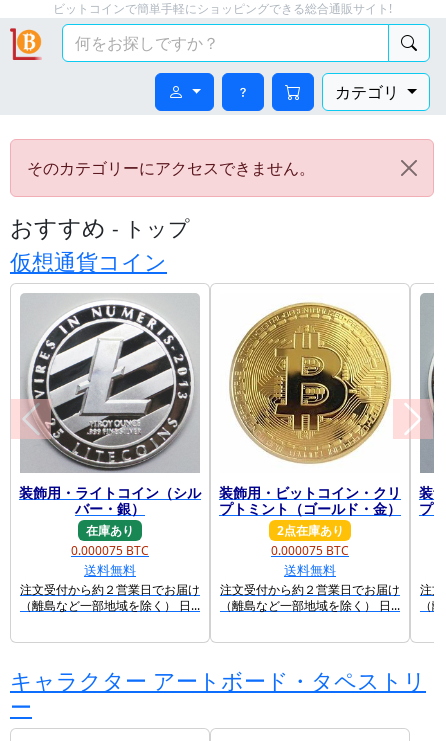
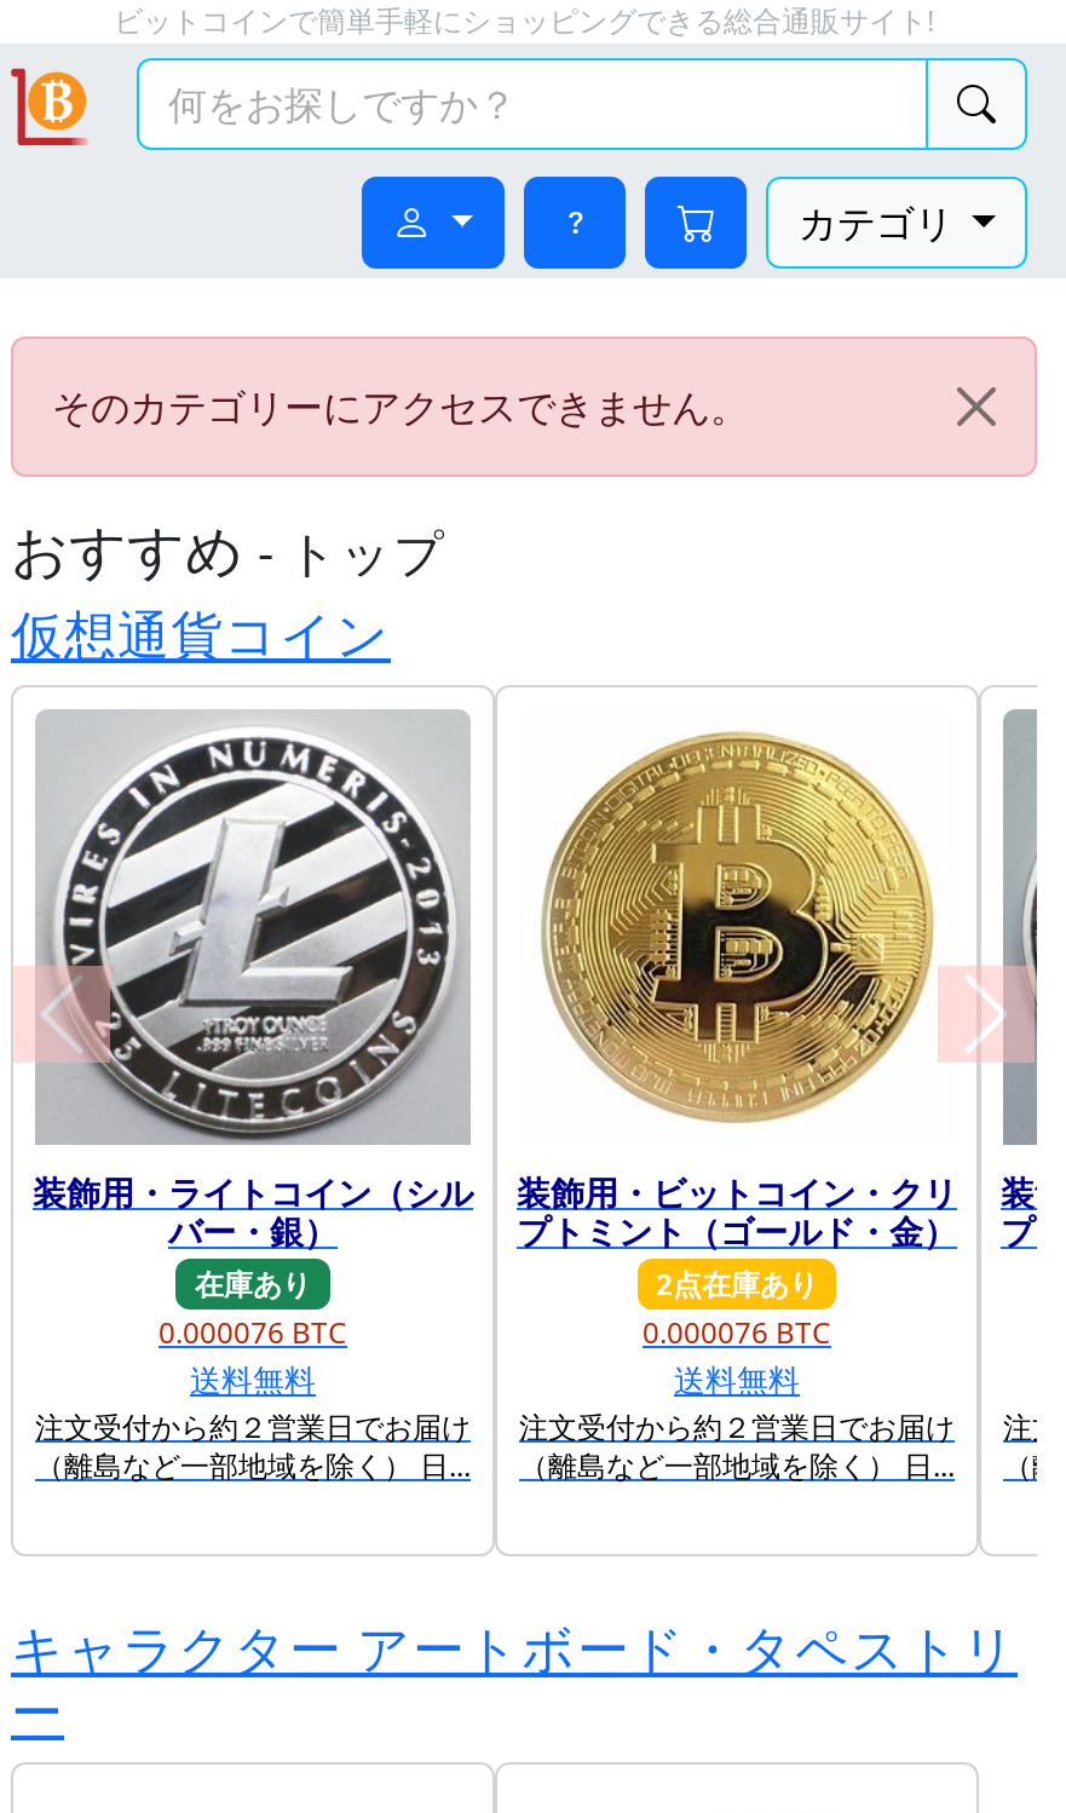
- 0.000075 BTC
+ 0.000076 BTC

- 0.000075 BTC
+ 0.000076 BTC
